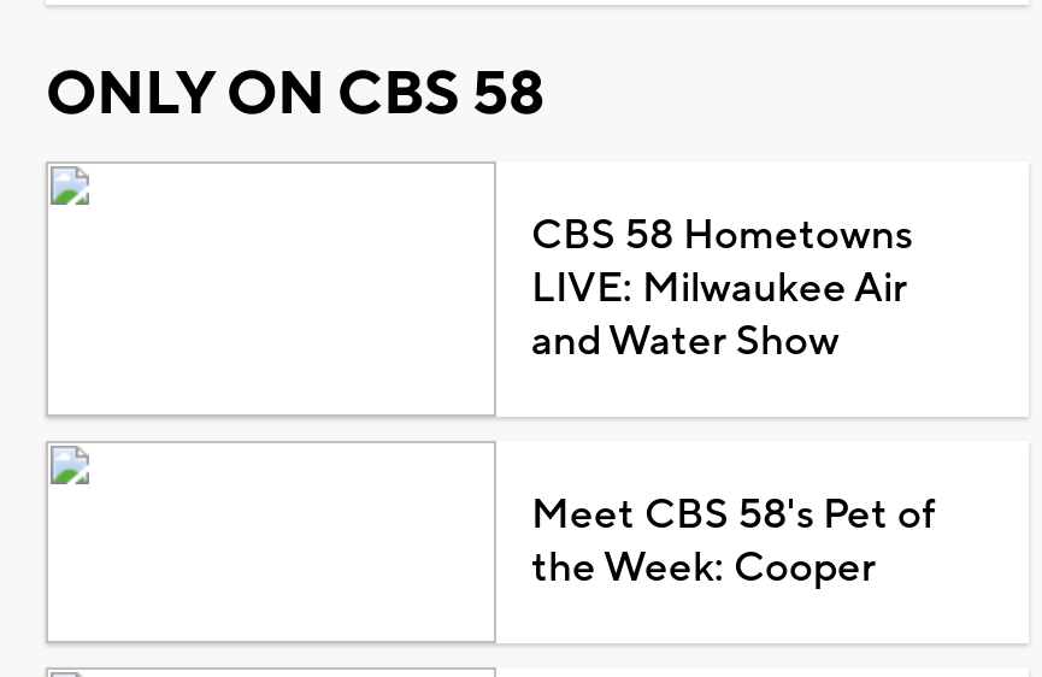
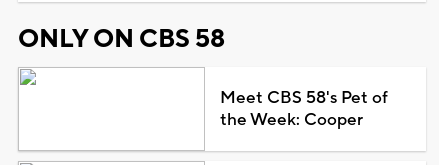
- CBS 58 Hometowns
- LIVE: Milwaukee Air
- and Water Show
